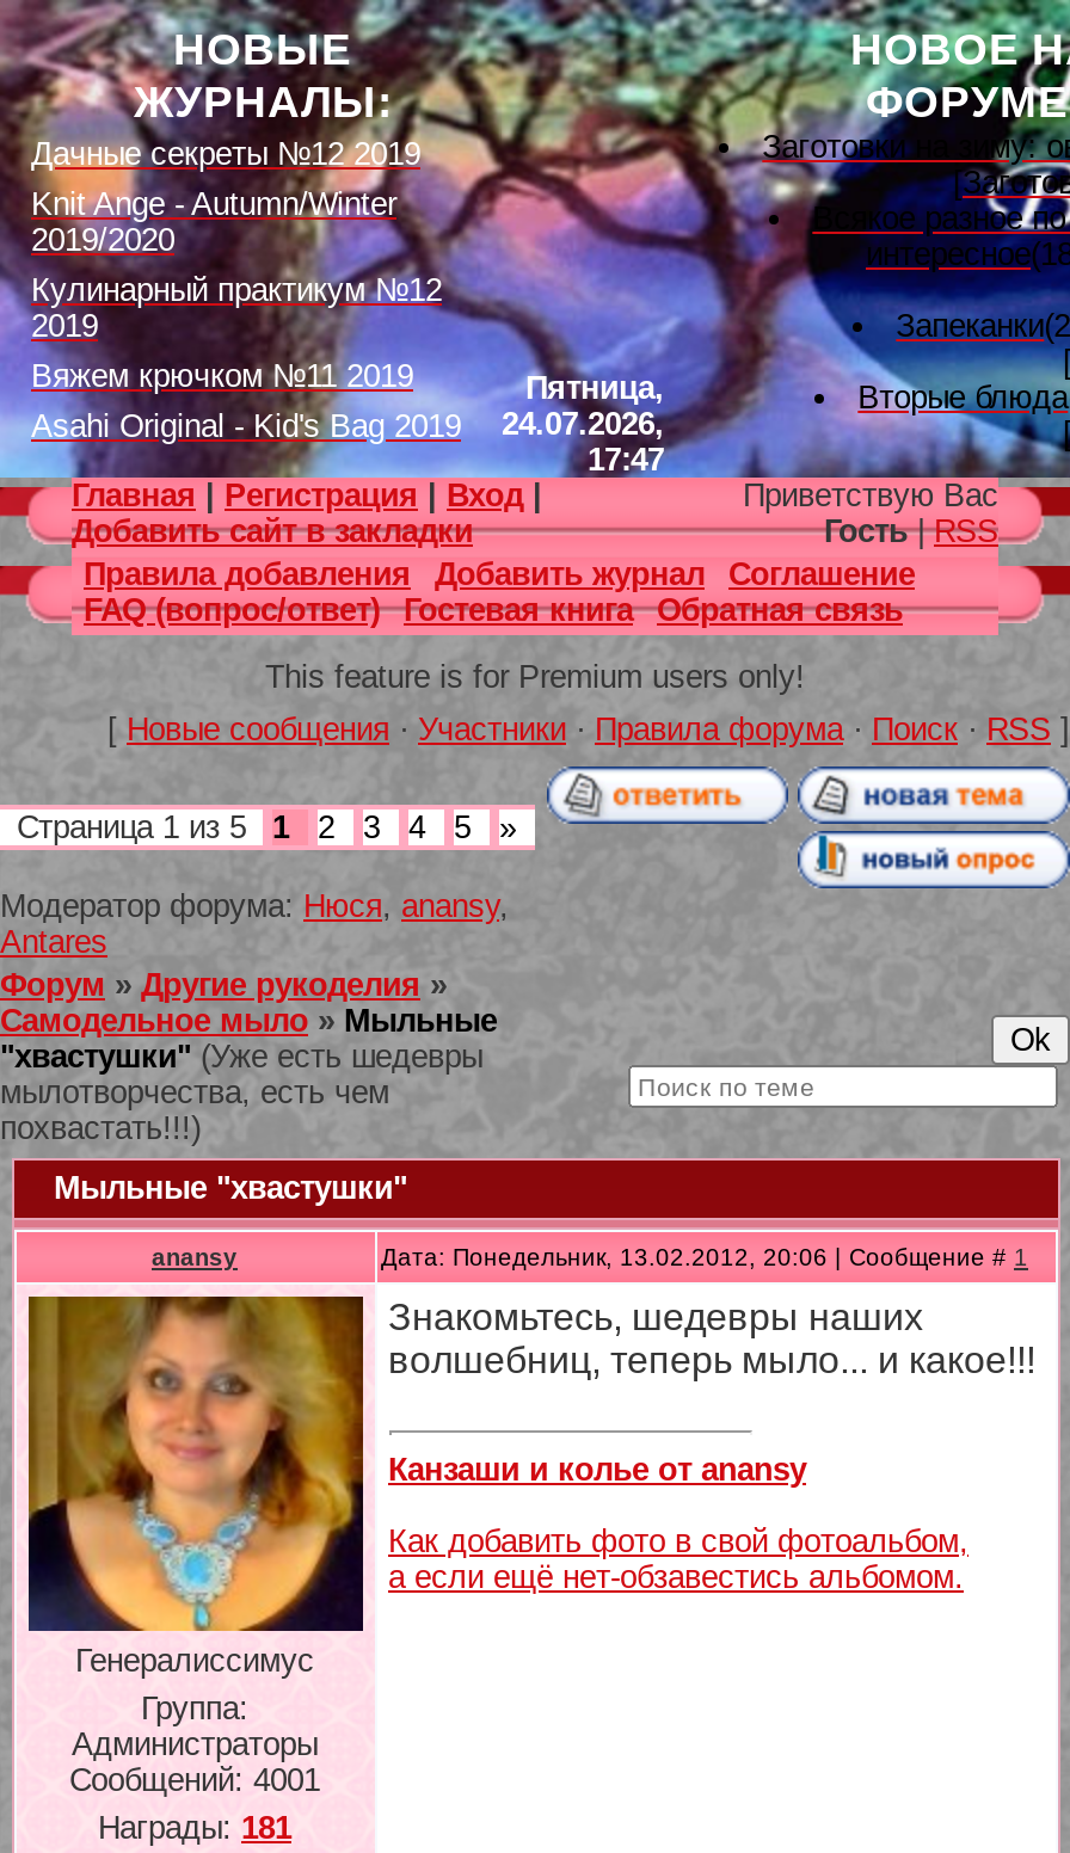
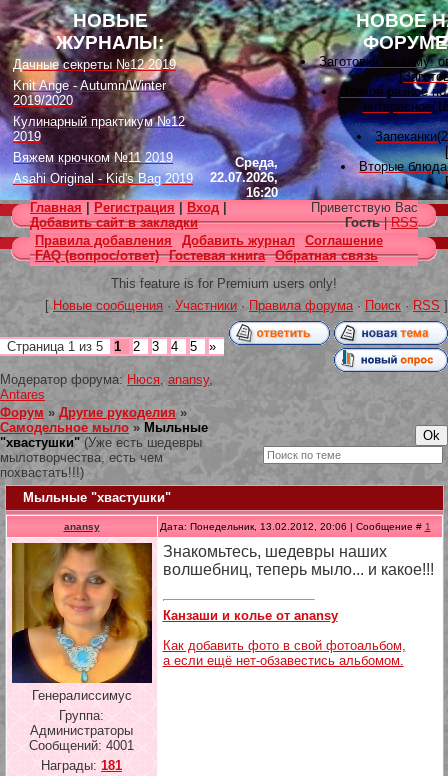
- Пятница,
- 24.07.2026,
- 17:47
+ Среда,
+ 22.07.2026,
+ 16:20
